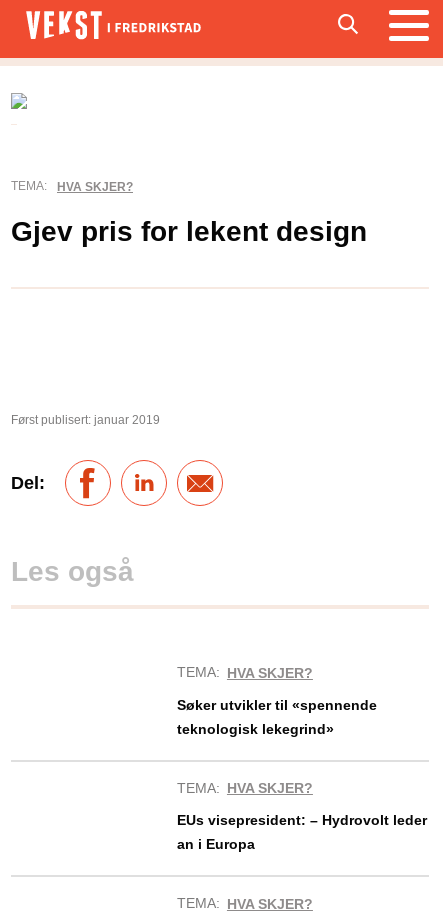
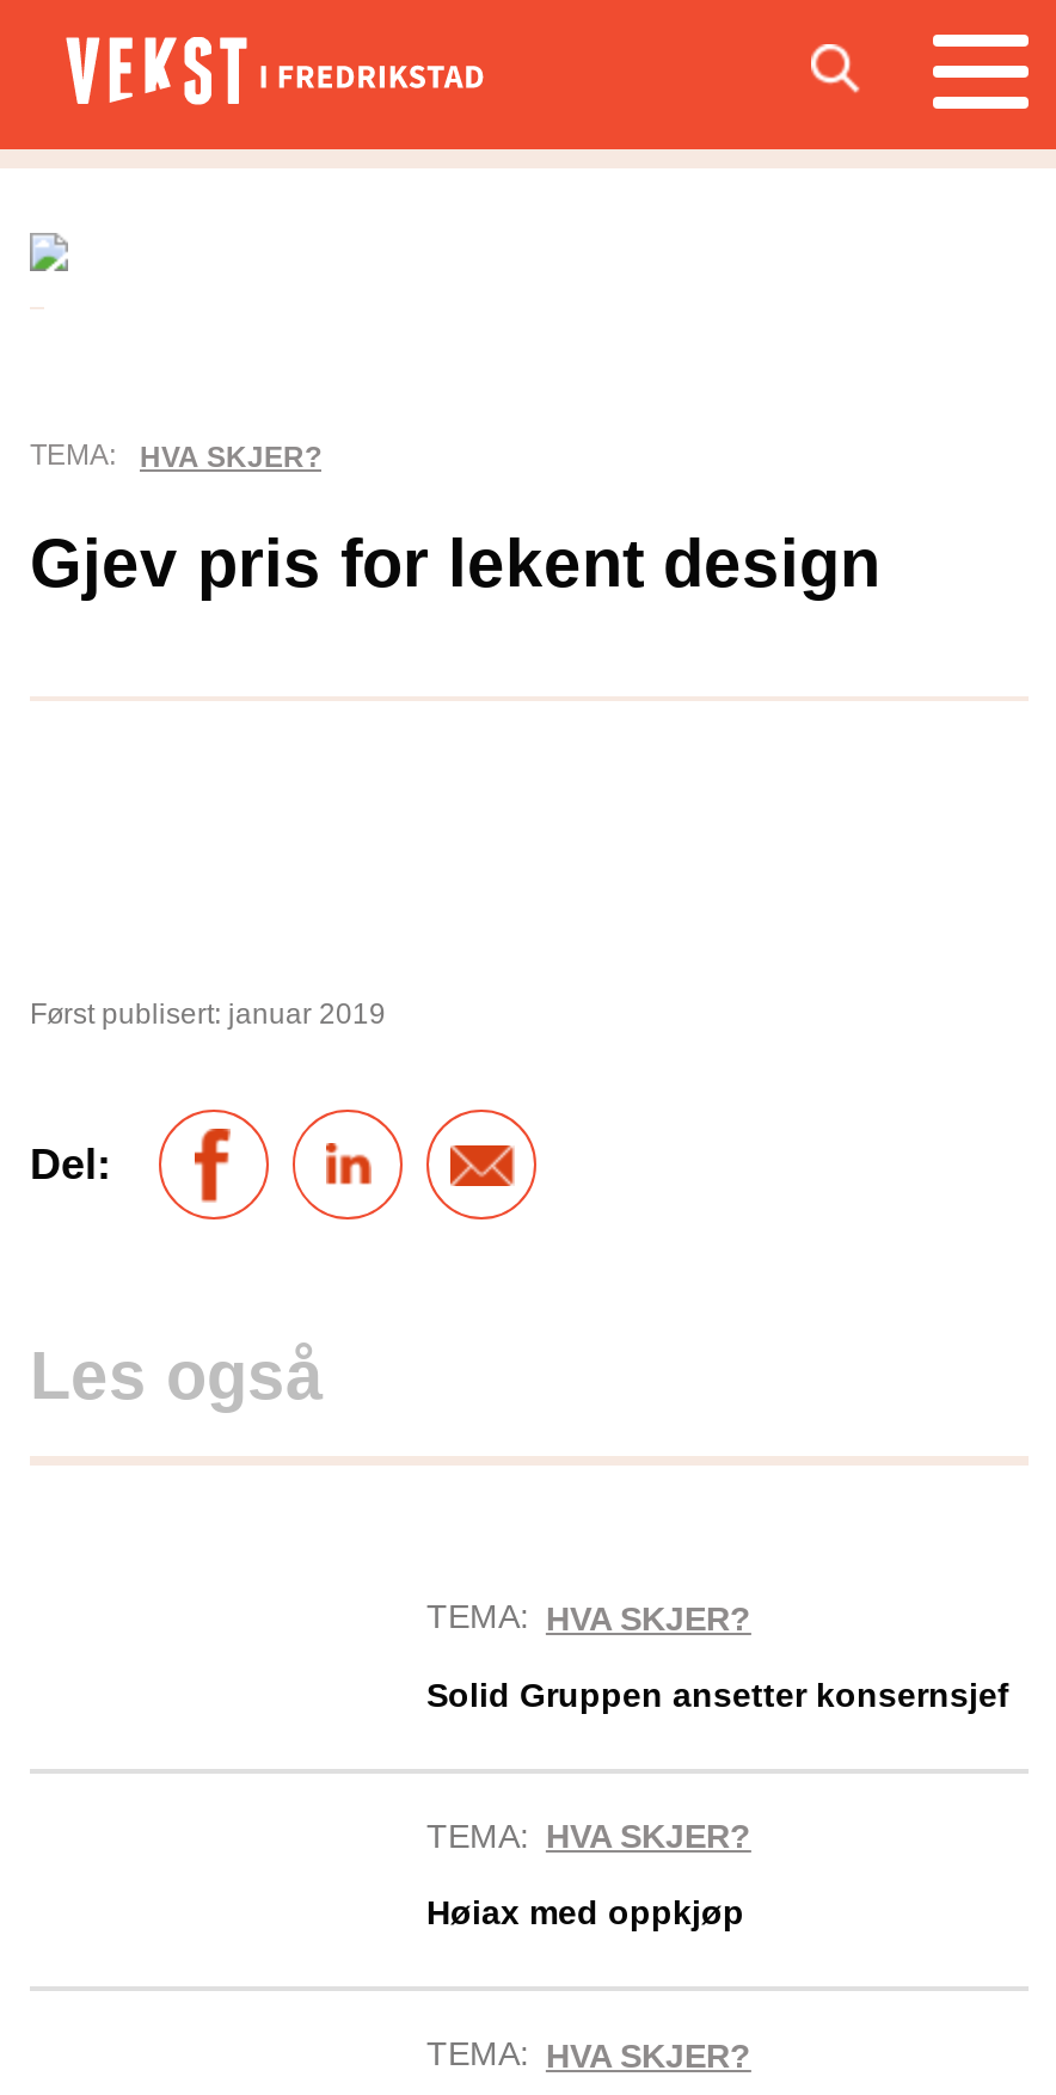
- Søker utvikler til «spennende
- teknologisk lekegrind»
+ Solid Gruppen ansetter konsernsjef

- EUs visepresident: – Hydrovolt leder
- an i Europa
+ Høiax med oppkjøp
